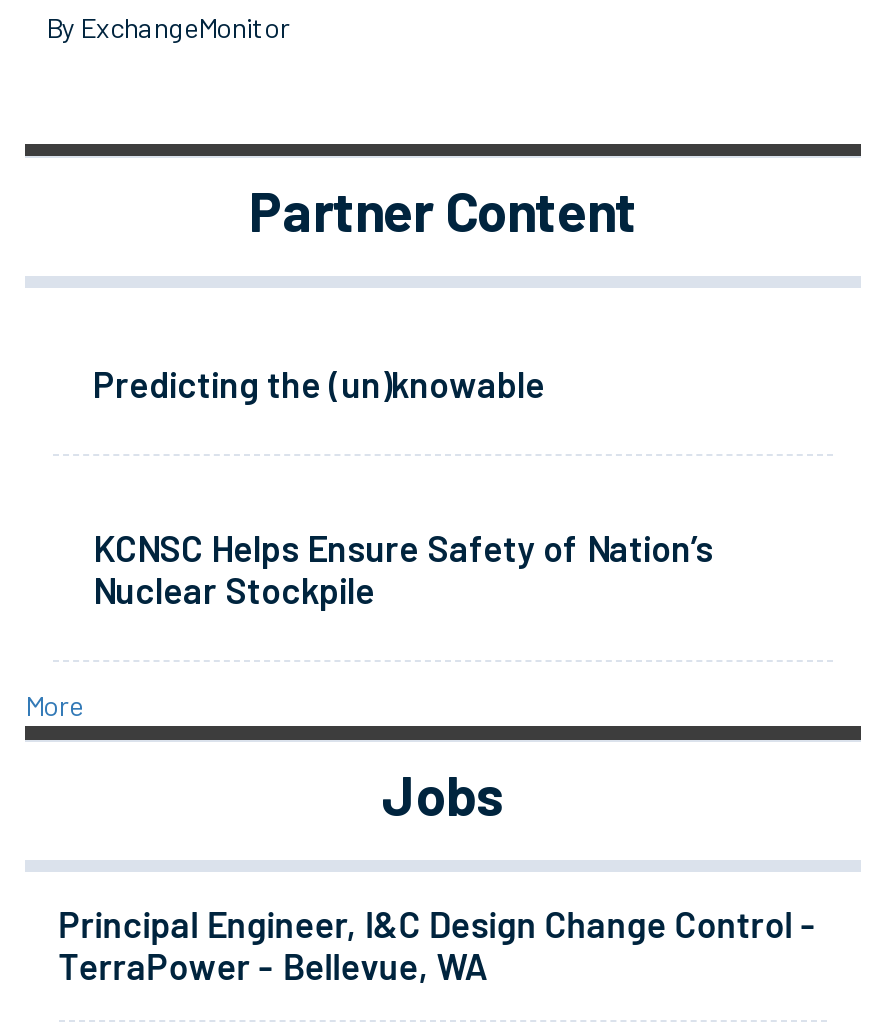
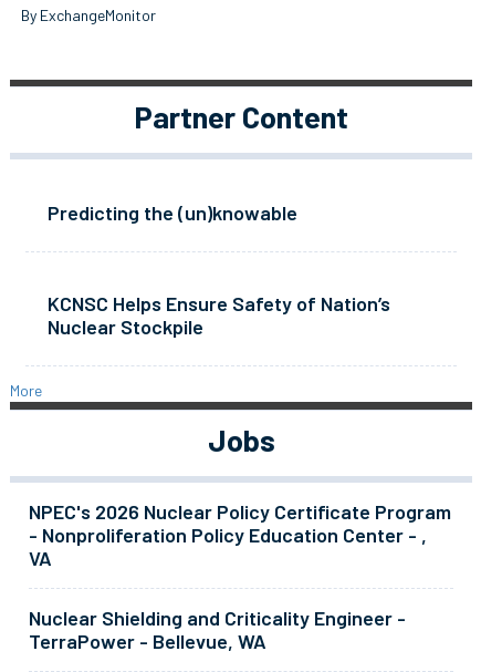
- Principal Engineer, I&C Design Change Control -
+ NPEC's 2026 Nuclear Policy Certificate Program
+ - Nonproliferation Policy Education Center - ,
+ VA
+ Nuclear Shielding and Criticality Engineer -
